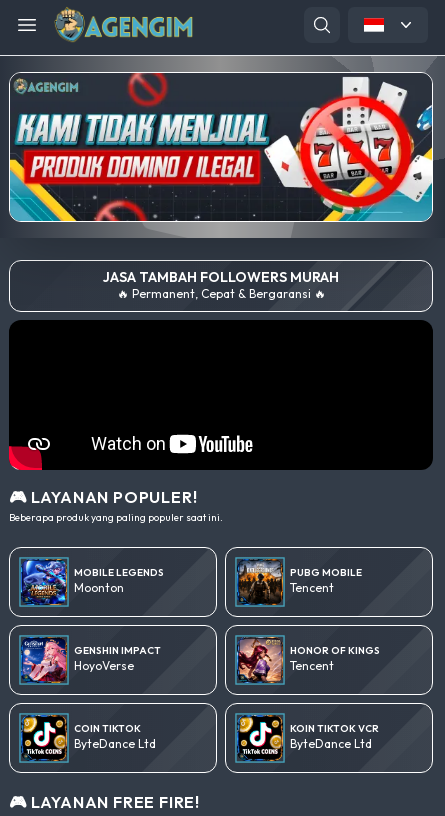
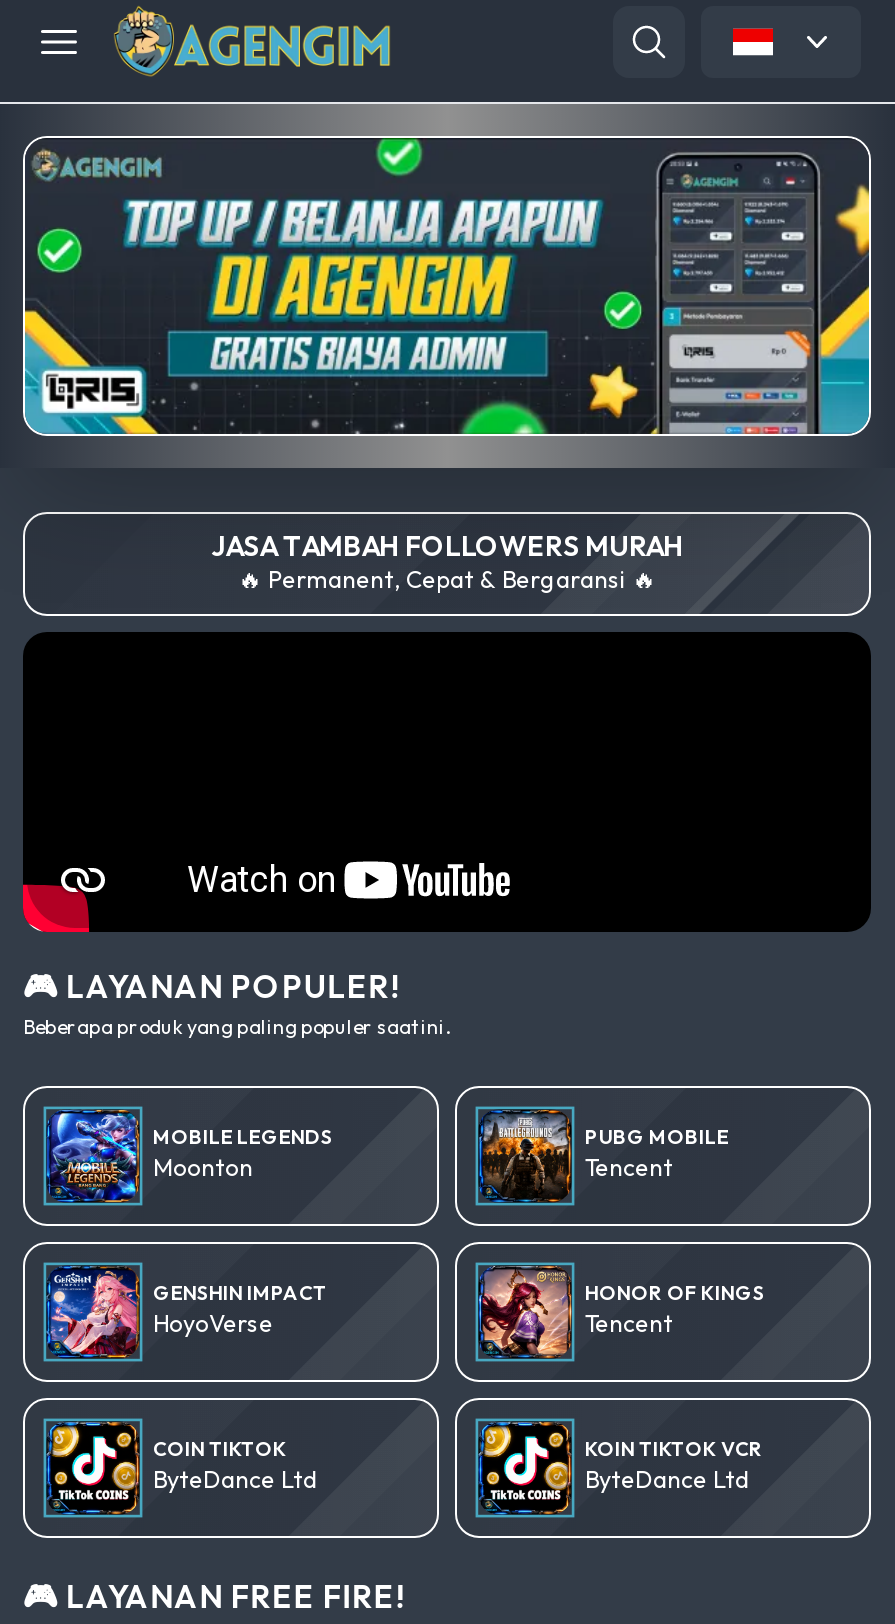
- [image]
+ [image]
